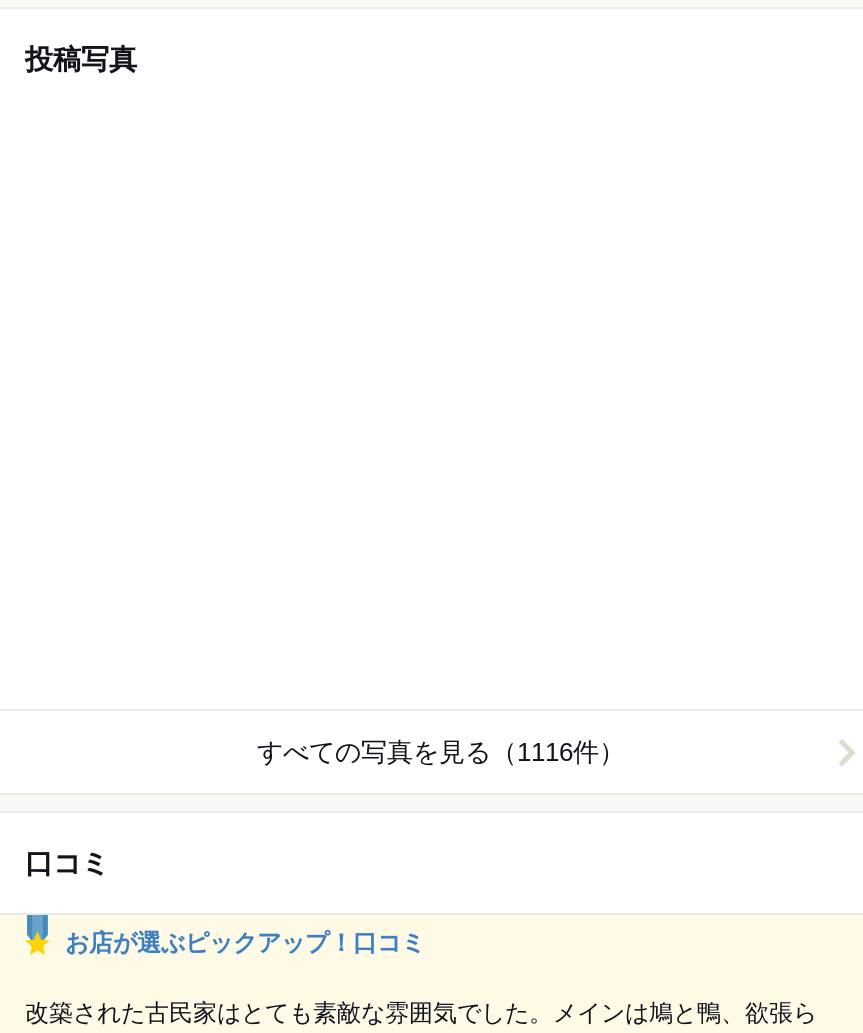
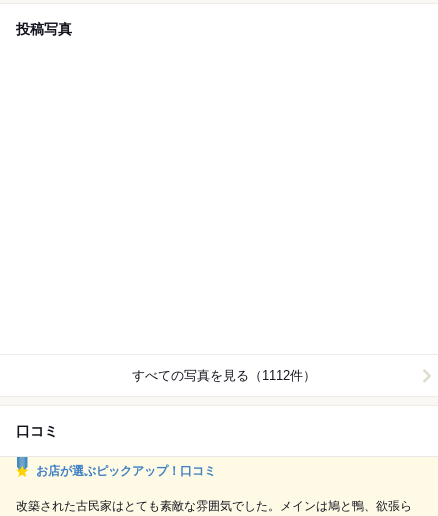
- すべての写真を見る（1116件）
+ すべての写真を見る（1112件）
